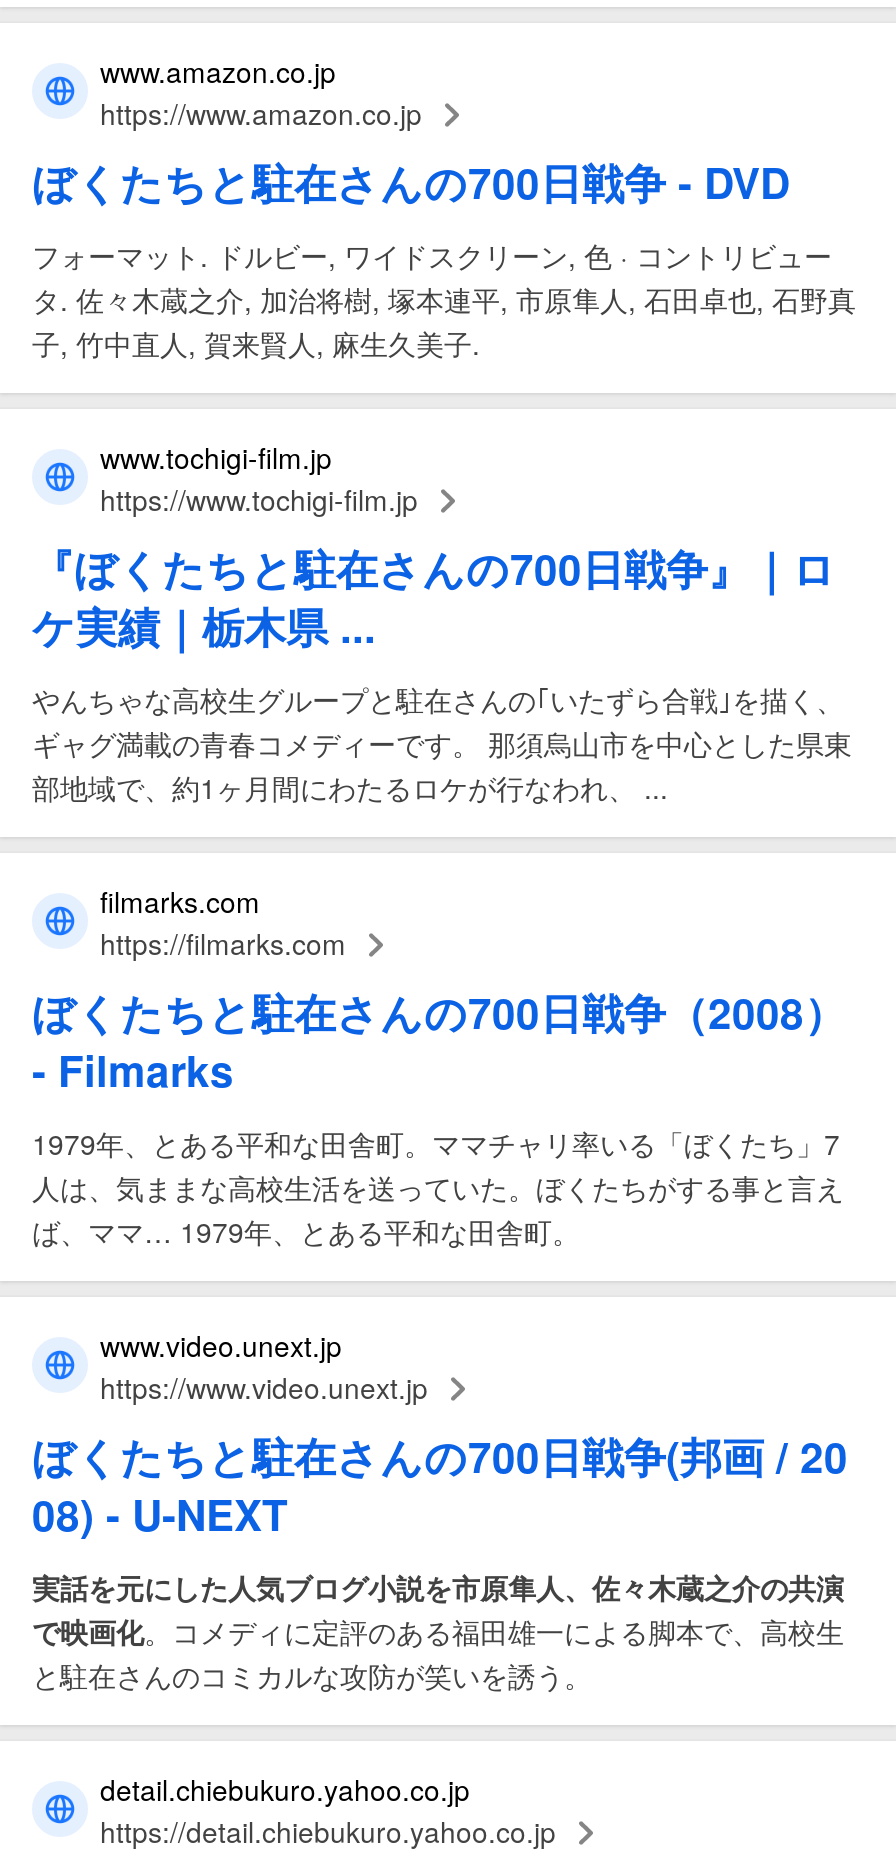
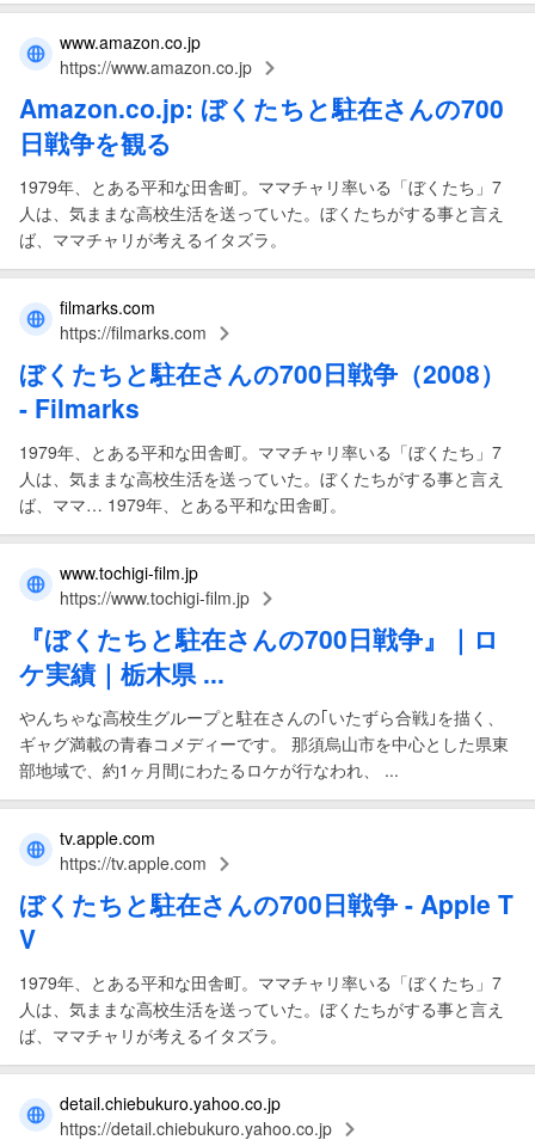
- ぼくたちと駐在さんの700日戦争- DVD
- フォーマット. ドルビー, ワイドスクリーン, 色 · コントリビュー
- タ. 佐々木蔵之介, 加治将樹, 塚本連平, 市原隼人, 石田卓也, 石野真
- 子, 竹中直人, 賀来賢人, 麻生久美子.
+ Amazon.co.jp:ぼくたちと駐在さんの700
+ 日戦争を観る
+ 1979年、とある平和な田舎町。ママチャリ率いる「ぼくたち」7
+ 人は、気ままな高校生活を送っていた。ぼくたちがする事と言え
+ ば、ママチャリが考えるイタズラ。

moved down: www.tochigi-film.jp | https://www.tochigi-film.jp | 『ぼくたちと駐在さんの700日戦争』｜ロ | ケ実績｜栃木県 ... | やんちゃな高校生グループと駐在さんの｢いたずら合戦｣を描く、 | ギャグ満載の青春コメディーです。 那須烏山市を中心とした県東 | 部地域で、約1ヶ月間にわたるロケが行なわれ、 ...

moved up: filmarks.com | https://filmarks.com | ぼくたちと駐在さんの700日戦争（2008） | - Filmarks | 1979年、とある平和な田舎町。ママチャリ率いる「ぼくたち」7 | 人は、気ままな高校生活を送っていた。ぼくたちがする事と言え | ば、ママ… 1979年、とある平和な田舎町。

- www.video.unext.jp
- https://www.video.unext.jp
- ぼくたちと駐在さんの700日戦争(邦画 / 20
- 08) - U-NEXT
- 実話を元にした人気ブログ小説を市原隼人、佐々木蔵之介の共演
- で映画化。コメディに定評のある福田雄一による脚本で、高校生
- と駐在さんのコミカルな攻防が笑いを誘う。
+ tv.apple.com
+ https://tv.apple.com
+ ぼくたちと駐在さんの700日戦争- Apple T
+ V
+ 1979年、とある平和な田舎町。ママチャリ率いる「ぼくたち」7
+ 人は、気ままな高校生活を送っていた。ぼくたちがする事と言え
+ ば、ママチャリが考えるイタズラ。
